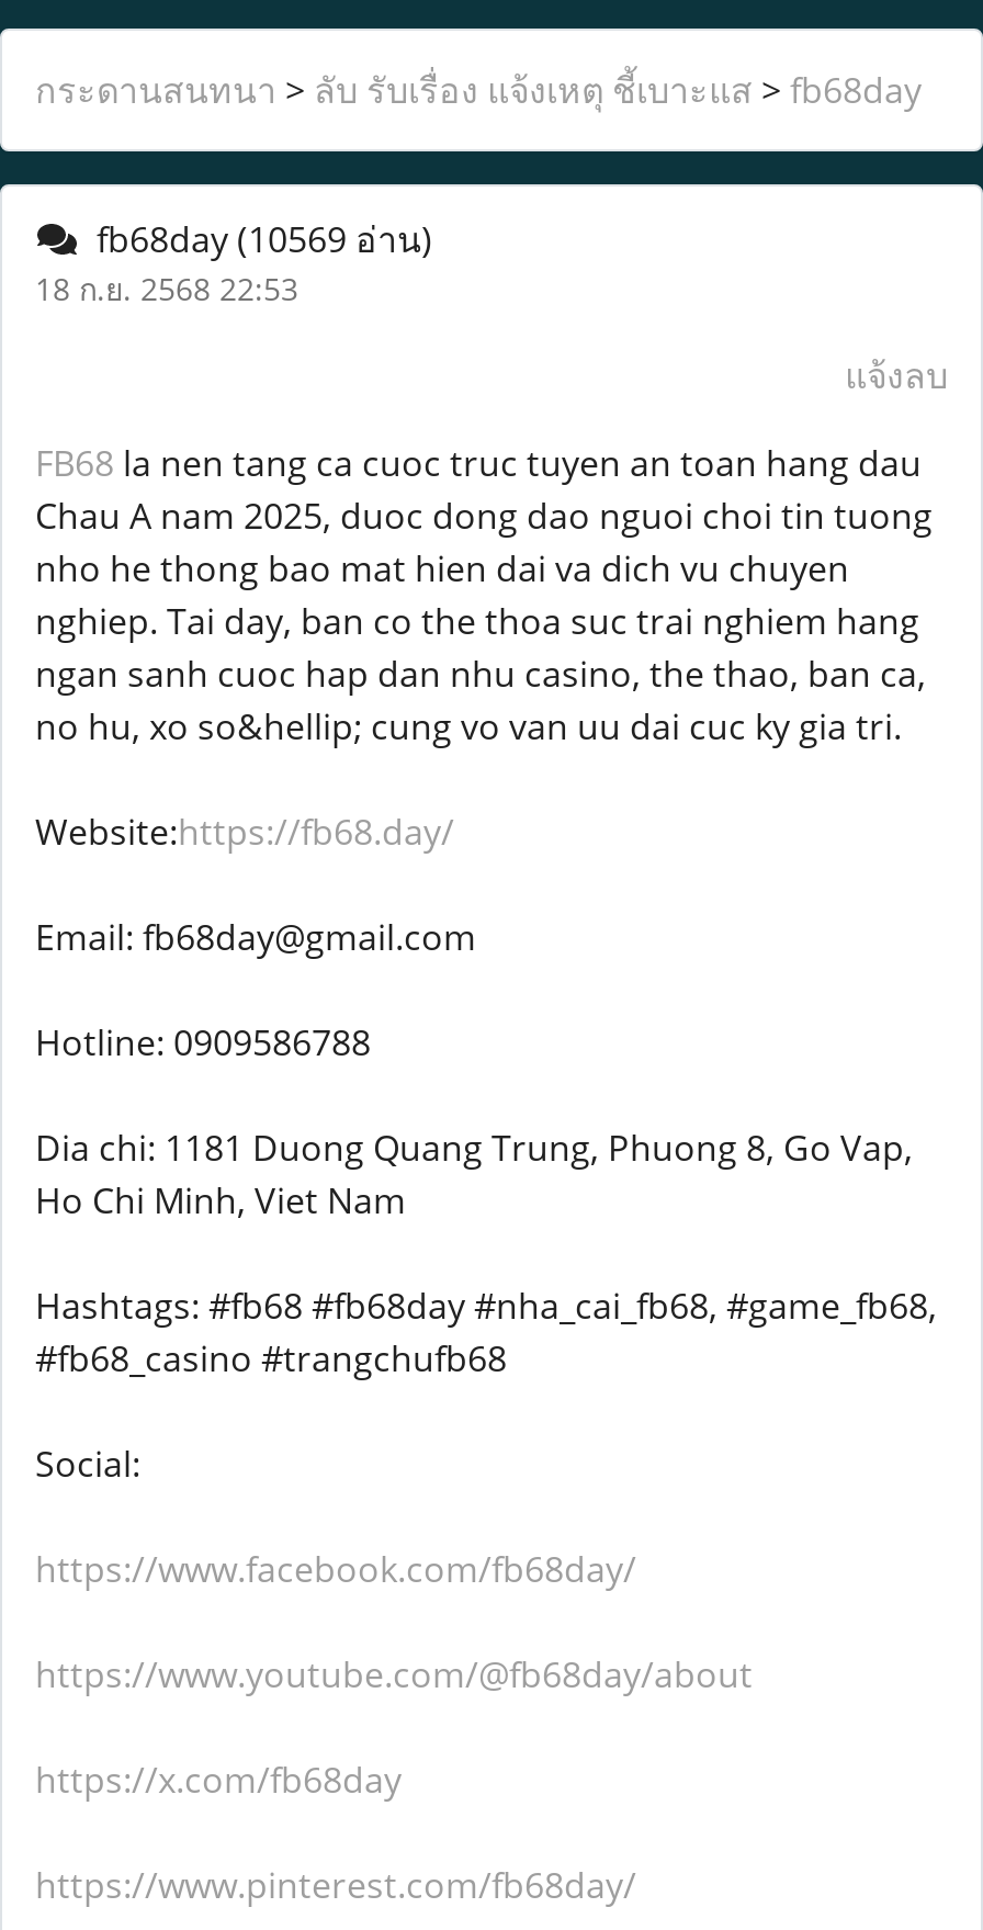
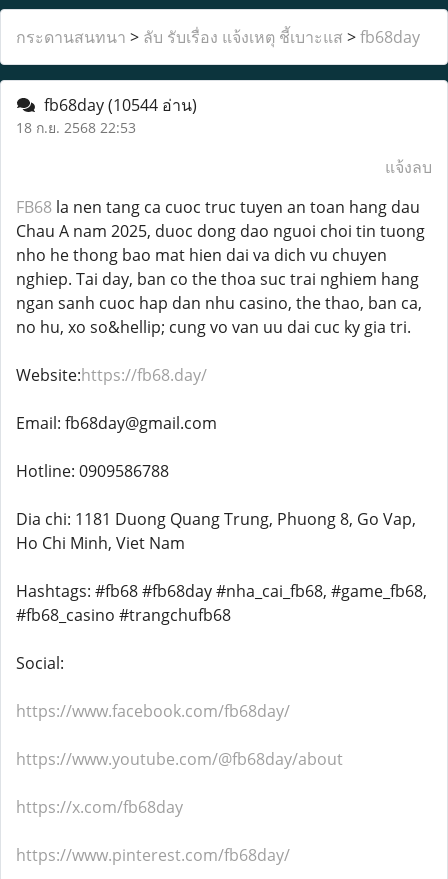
- fb68day (10569 อ่าน)
+ fb68day (10544 อ่าน)
